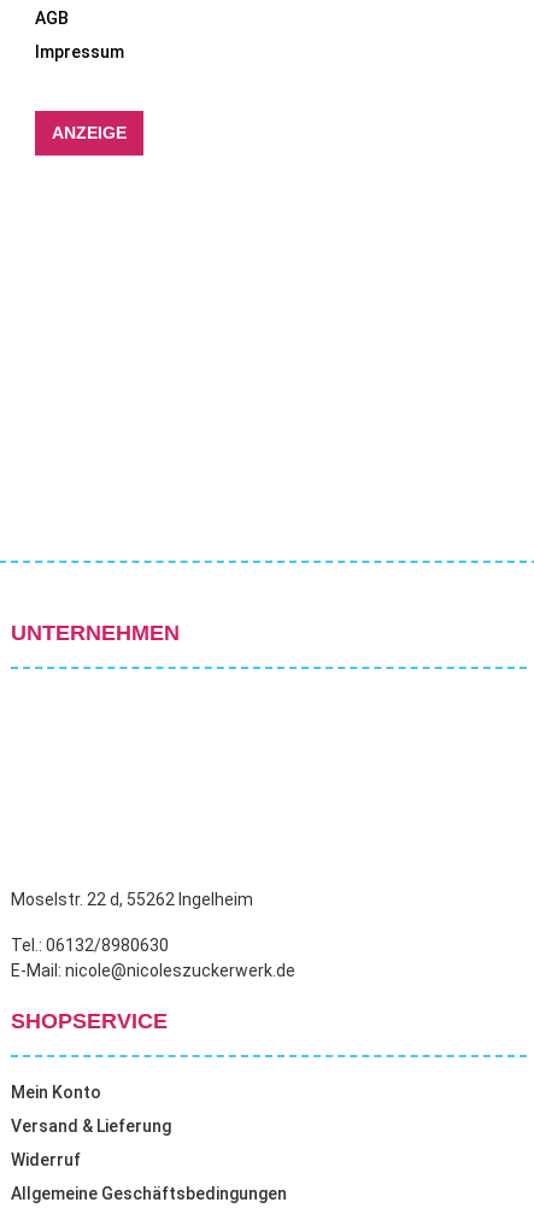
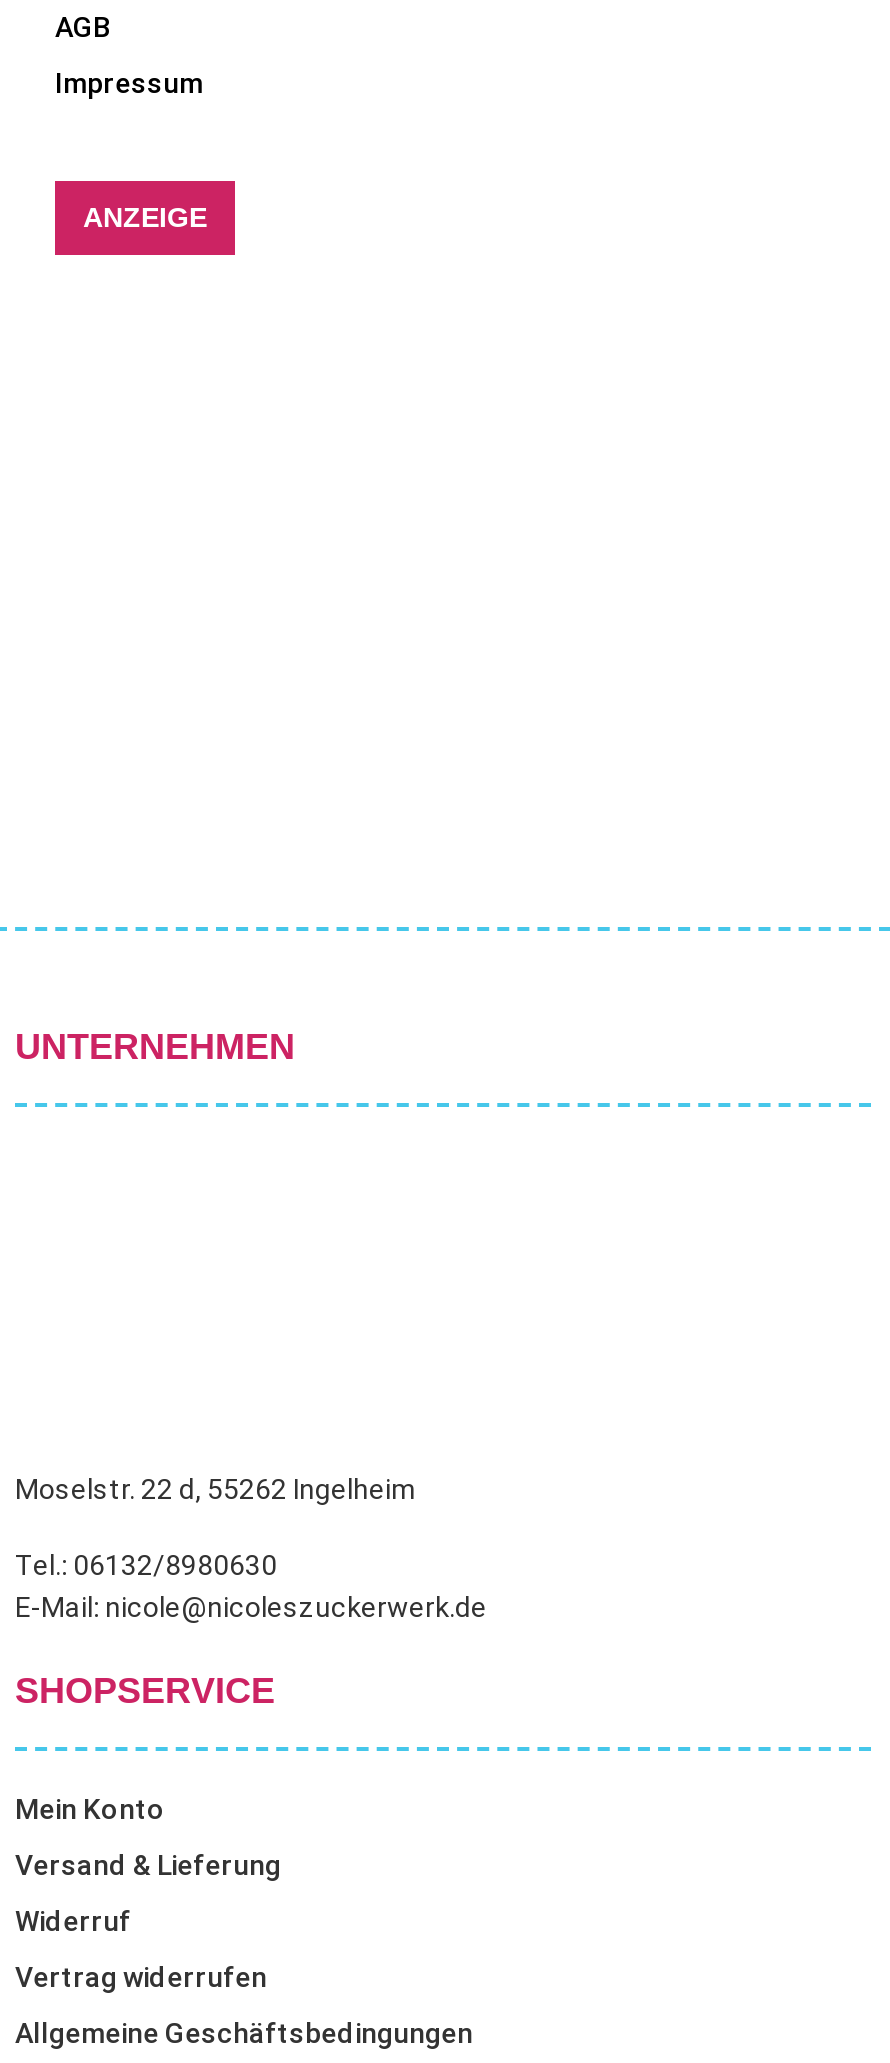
+ Vertrag widerrufen
